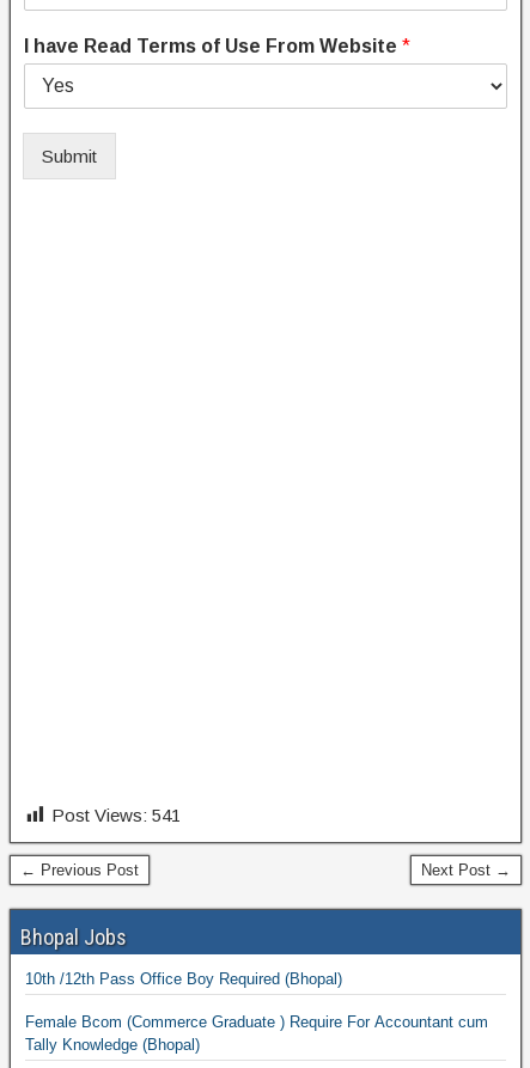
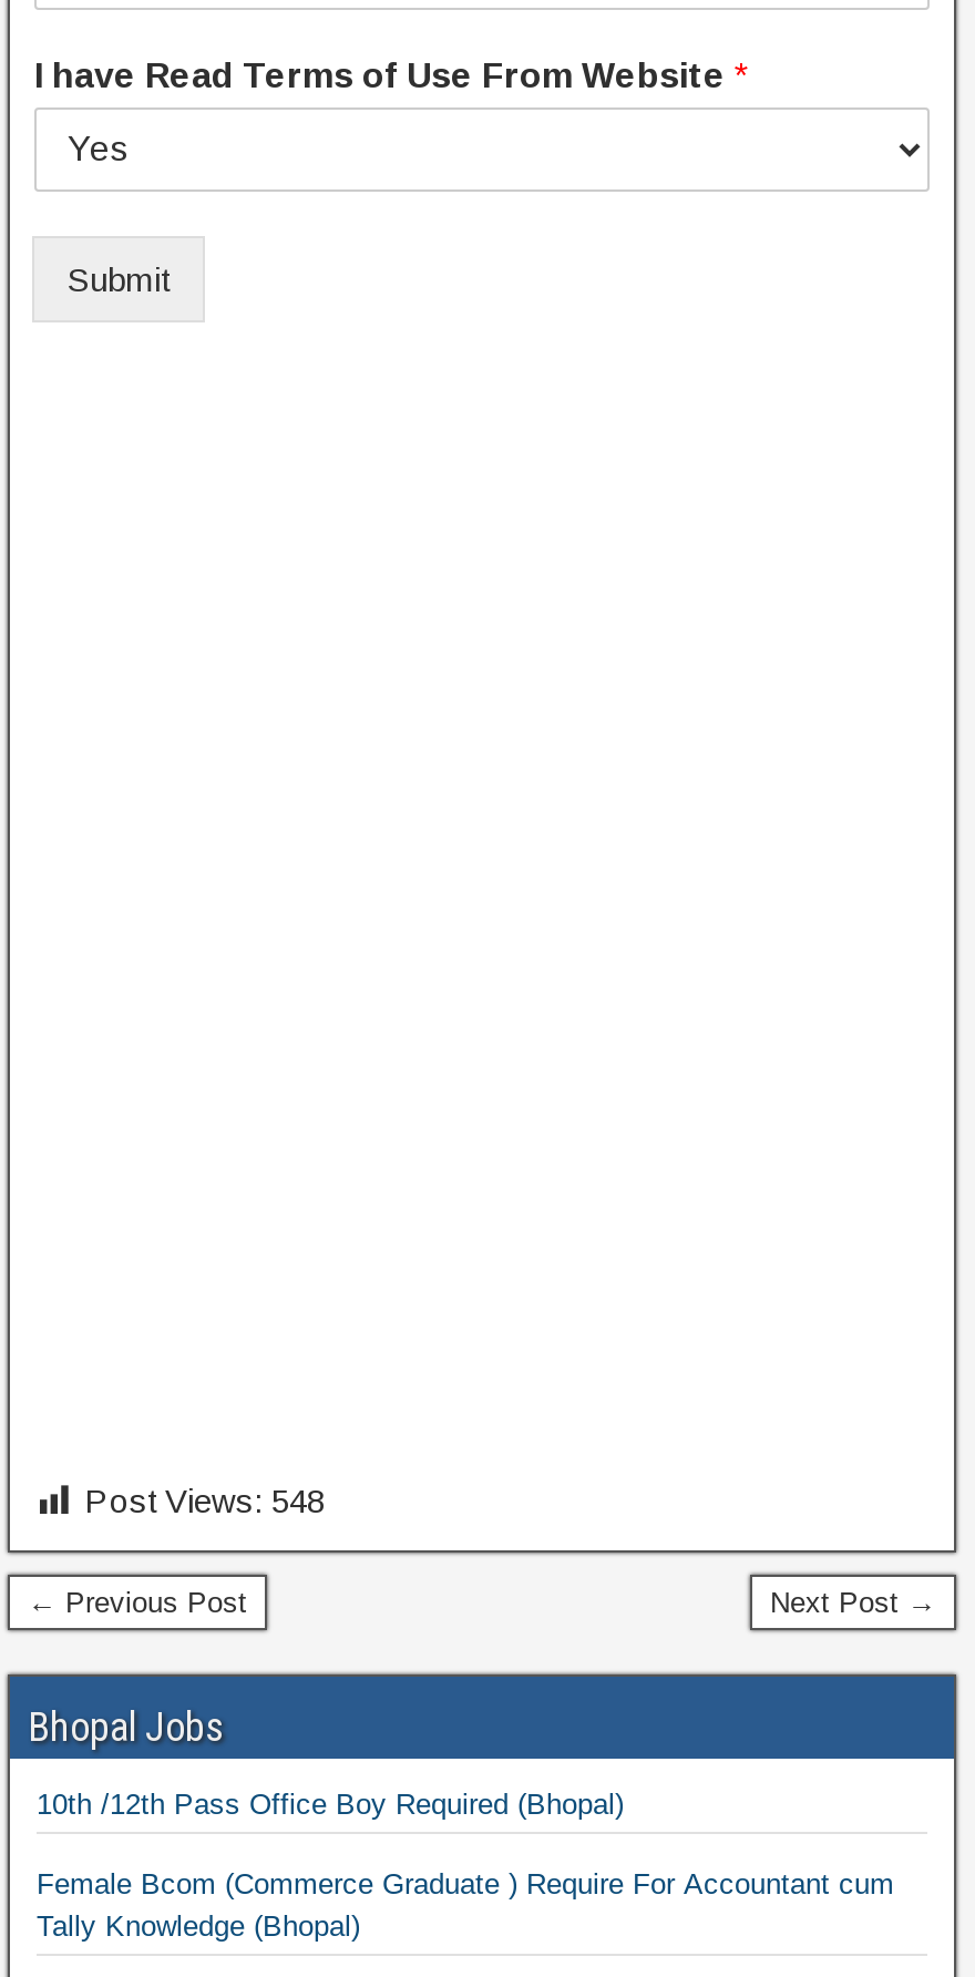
- Post Views: 541
+ Post Views: 548
